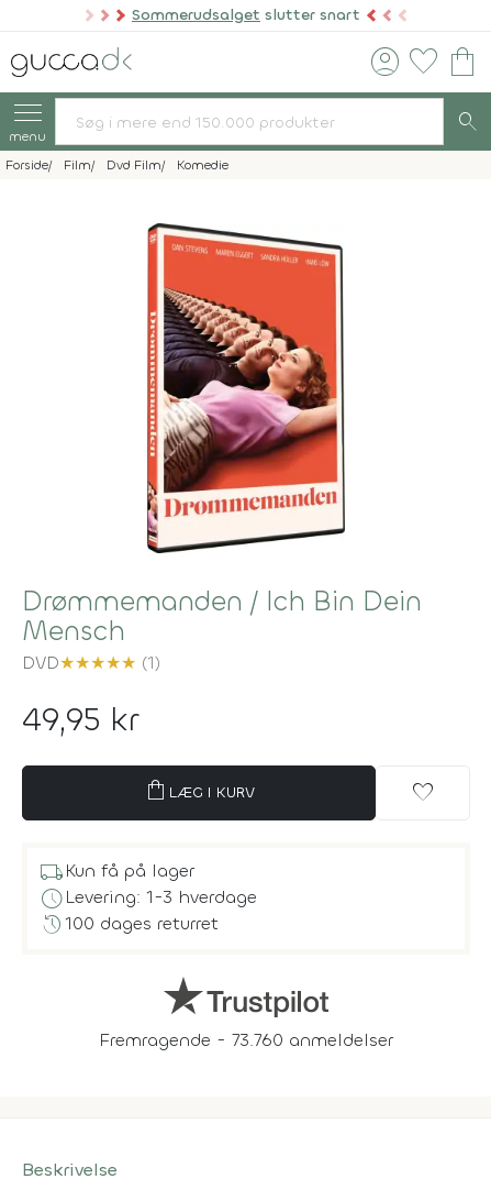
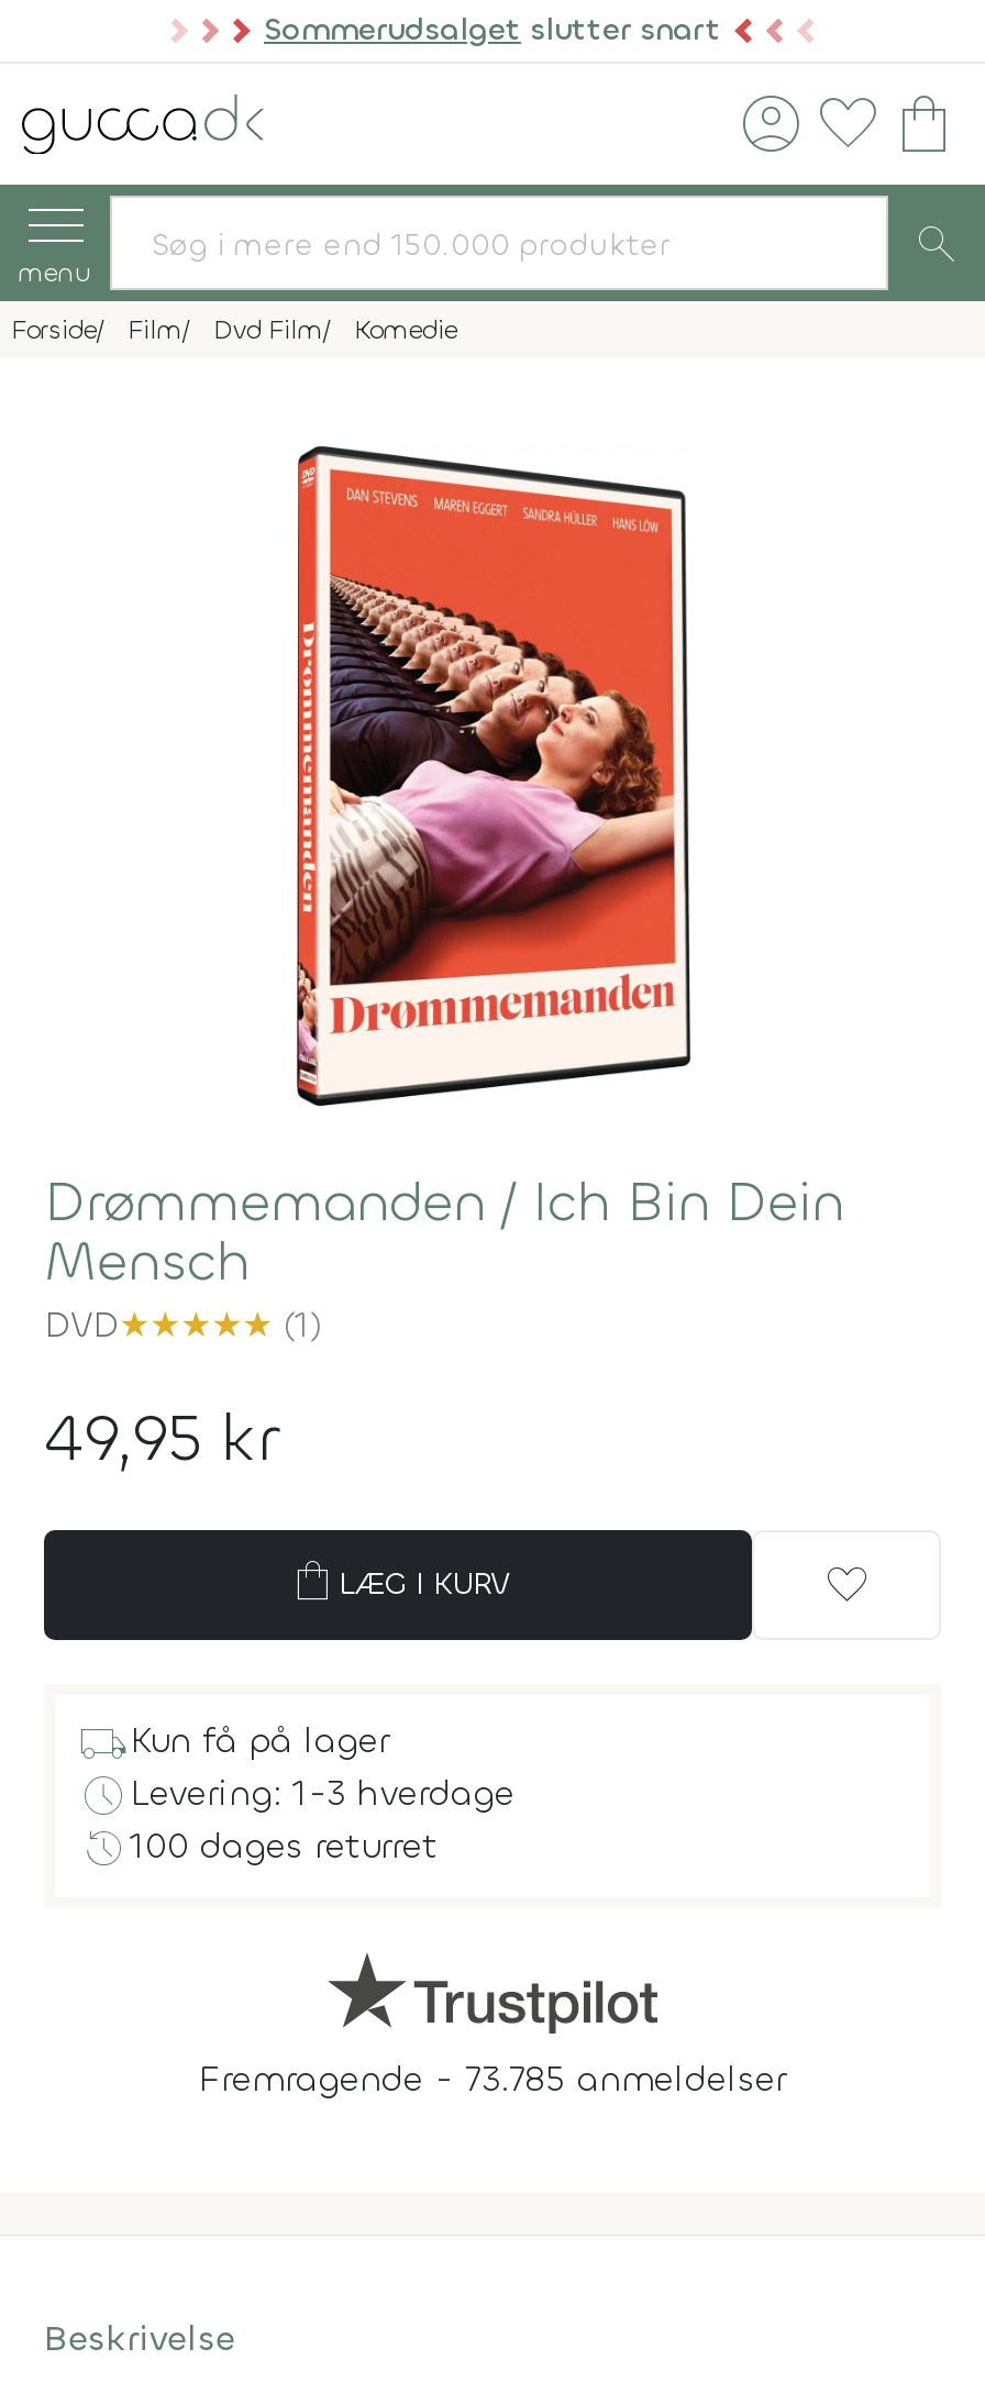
- Fremragende - 73.760 anmeldelser
+ Fremragende - 73.785 anmeldelser
